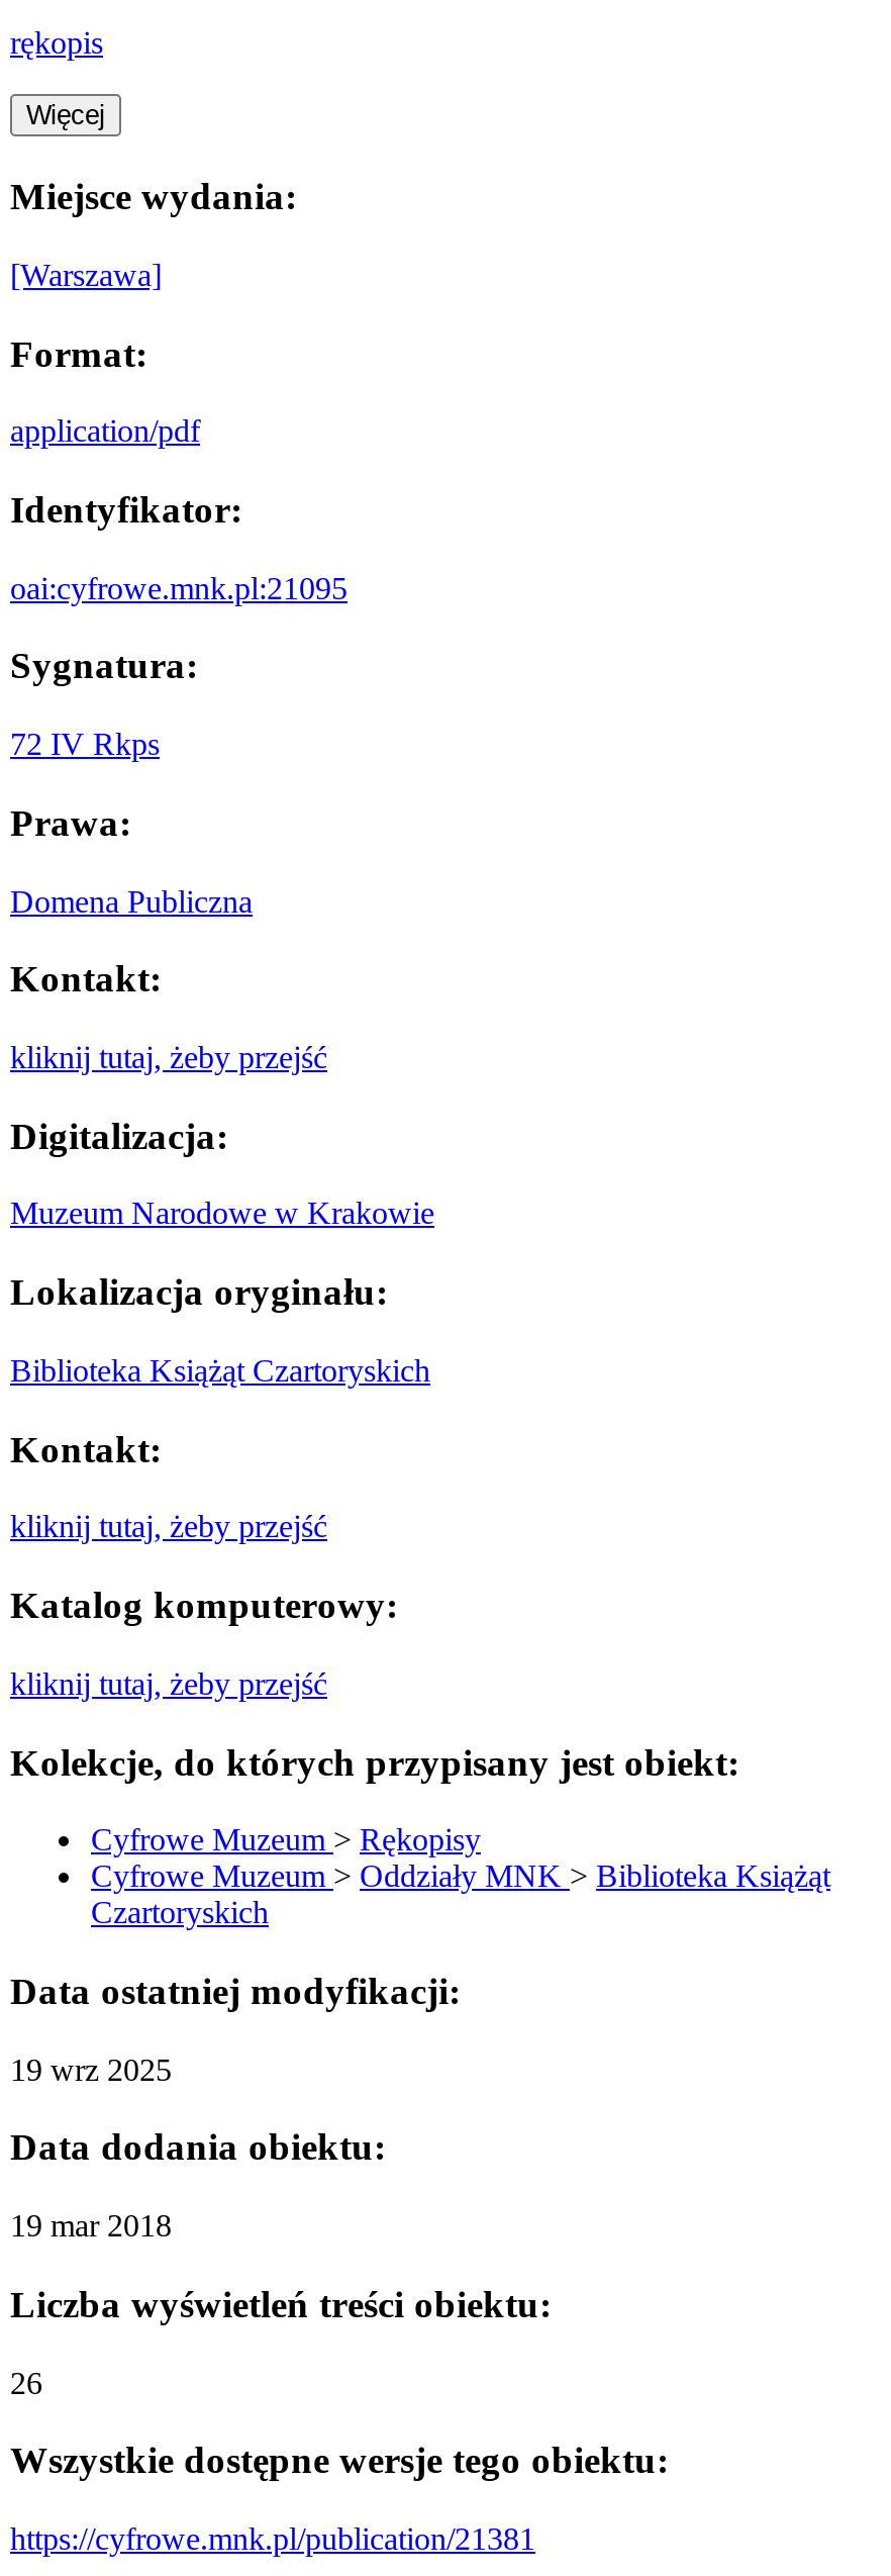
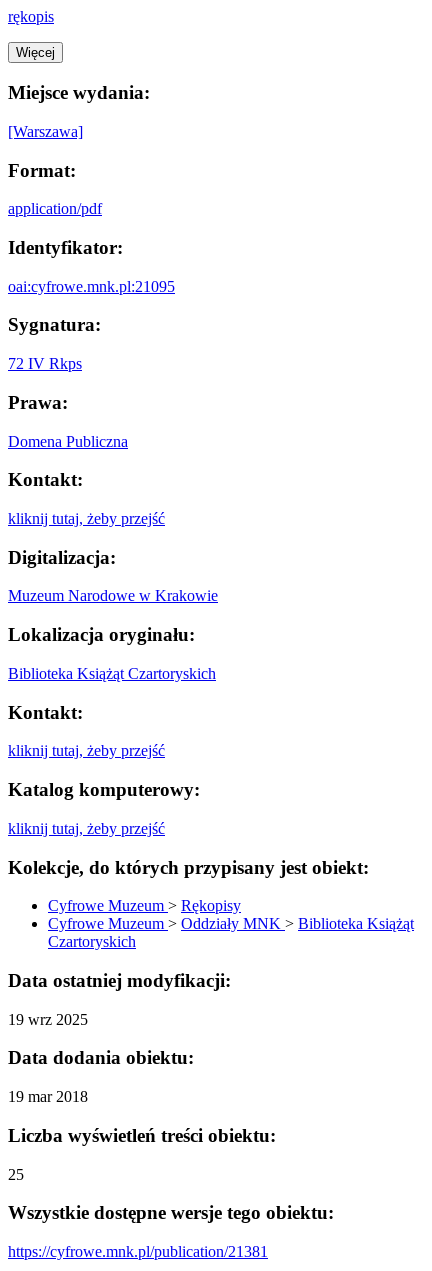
- 26
+ 25
